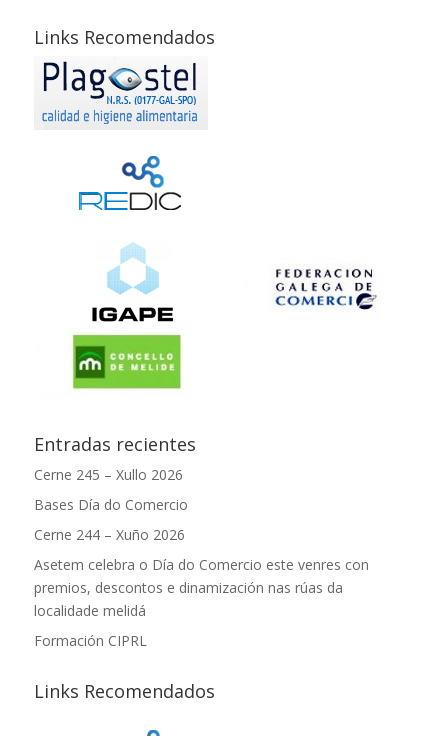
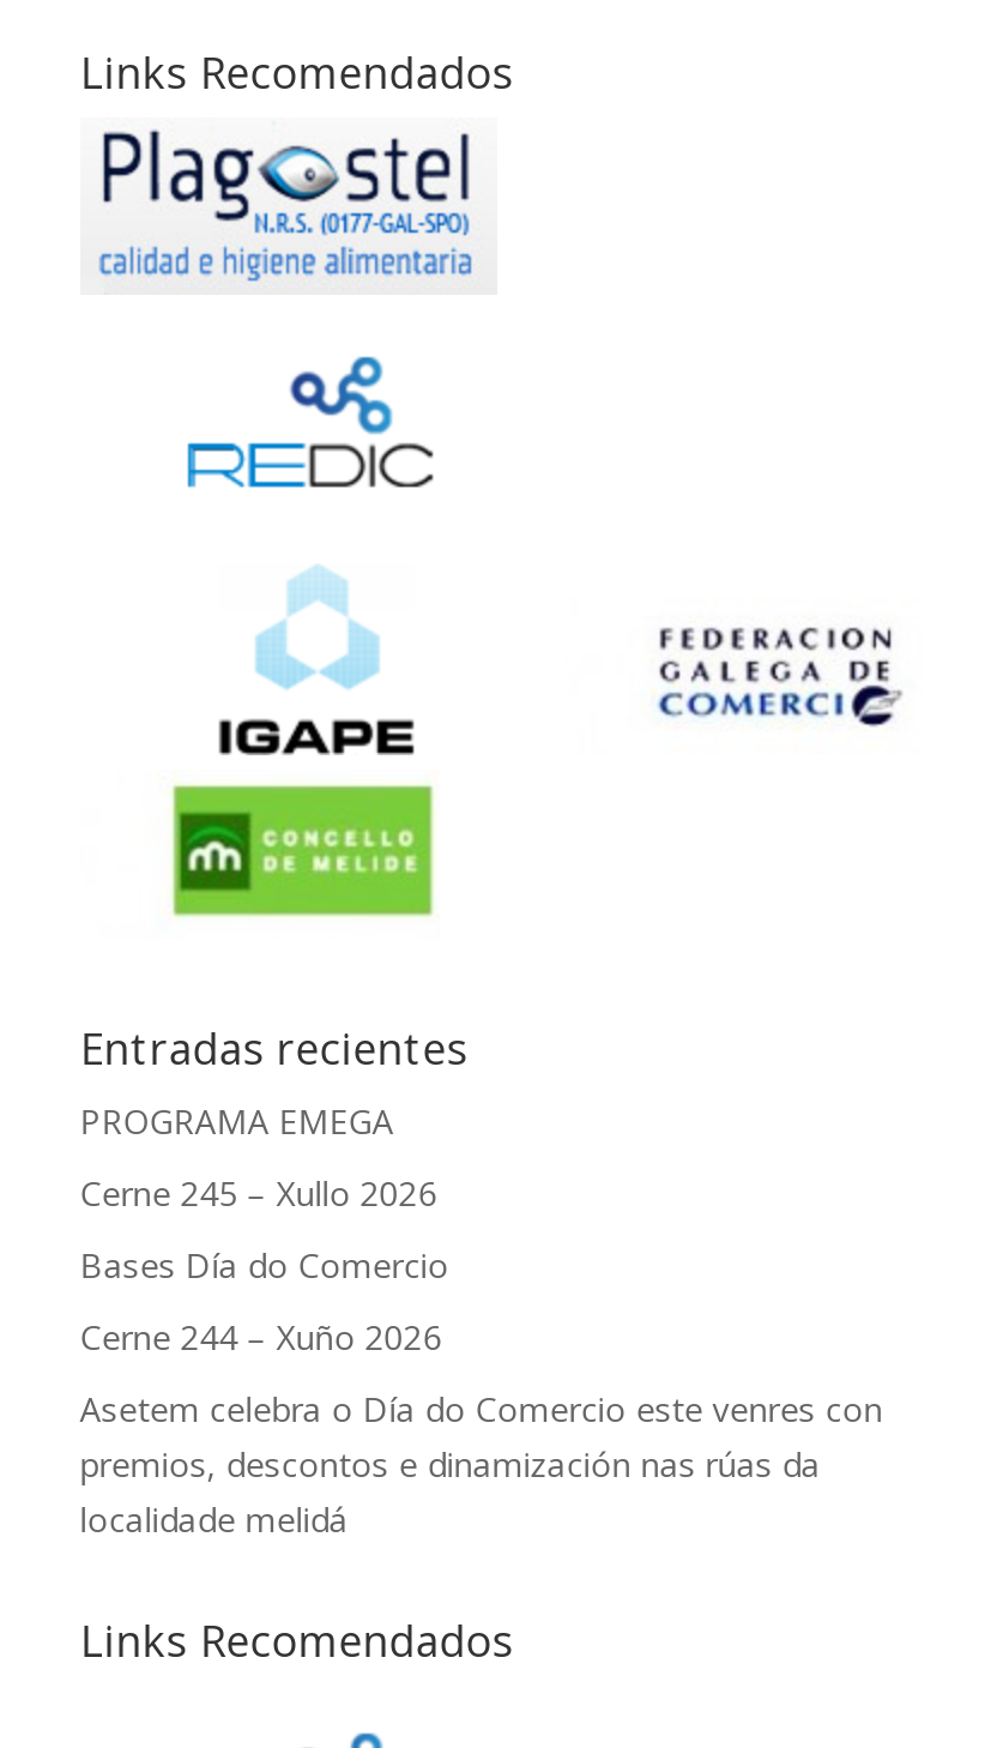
+ PROGRAMA EMEGA

moved down: Cerne 245 – Xullo 2026 | Bases Día do Comercio | Cerne 244 – Xuño 2026 | Asetem celebra o Día do Comercio este venres con | premios, descontos e dinamización nas rúas da | localidade melidá

- Formación CIPRL
